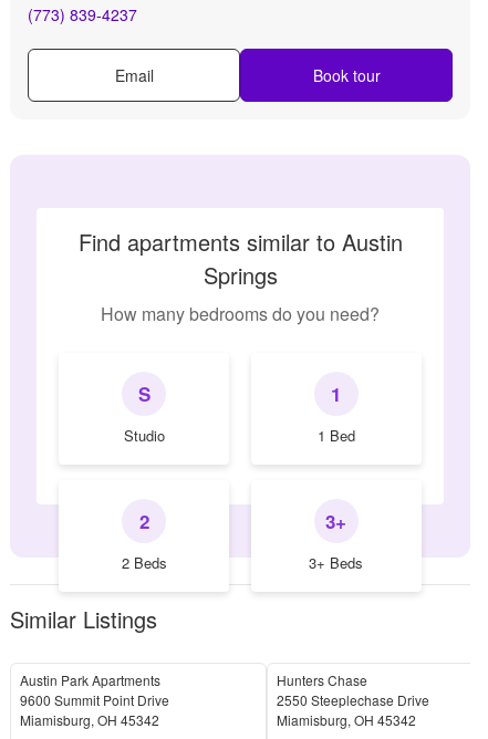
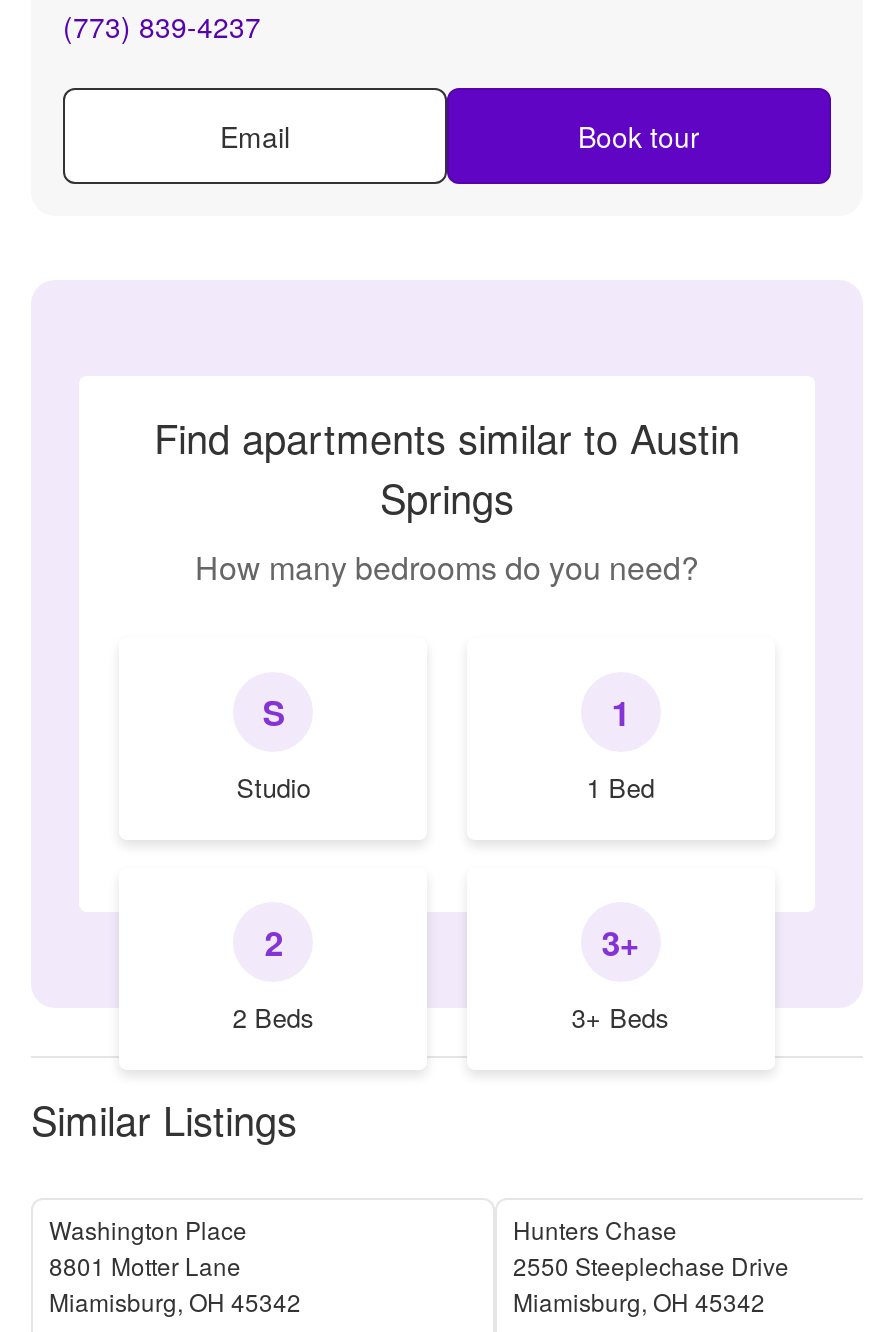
- Austin Park Apartments
- 9600 Summit Point Drive
+ Washington Place
+ 8801 Motter Lane
